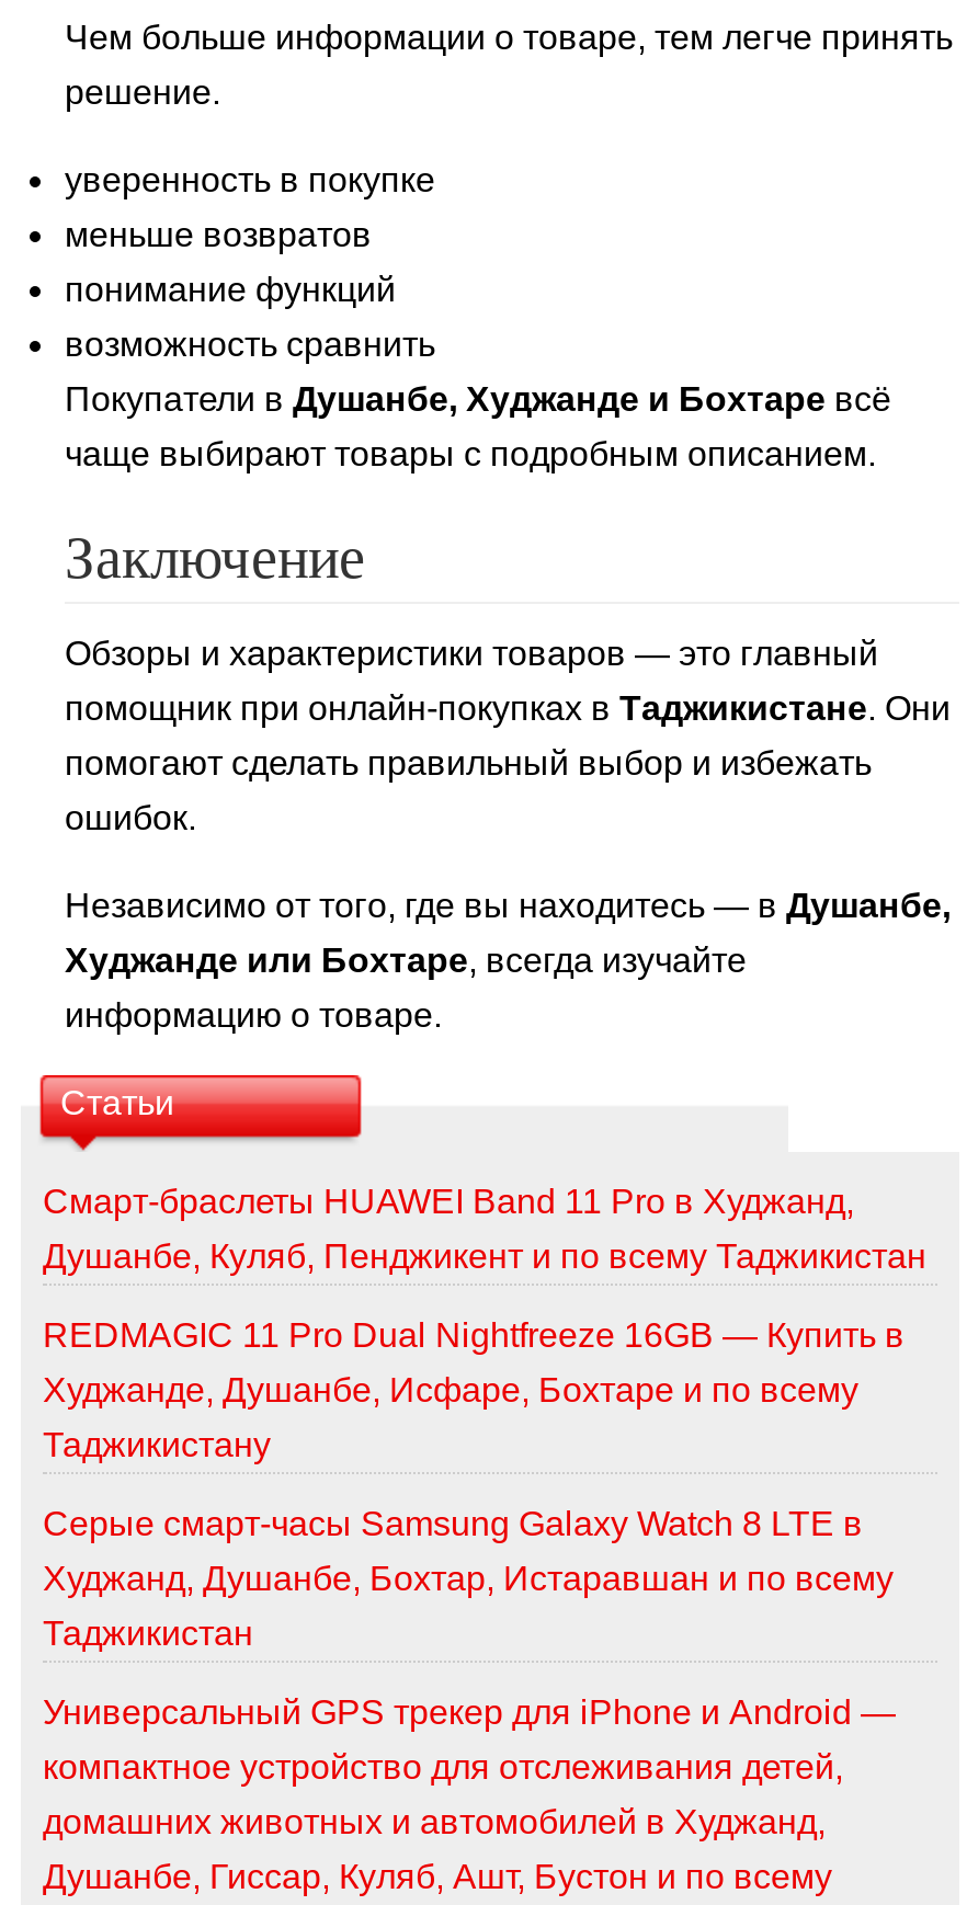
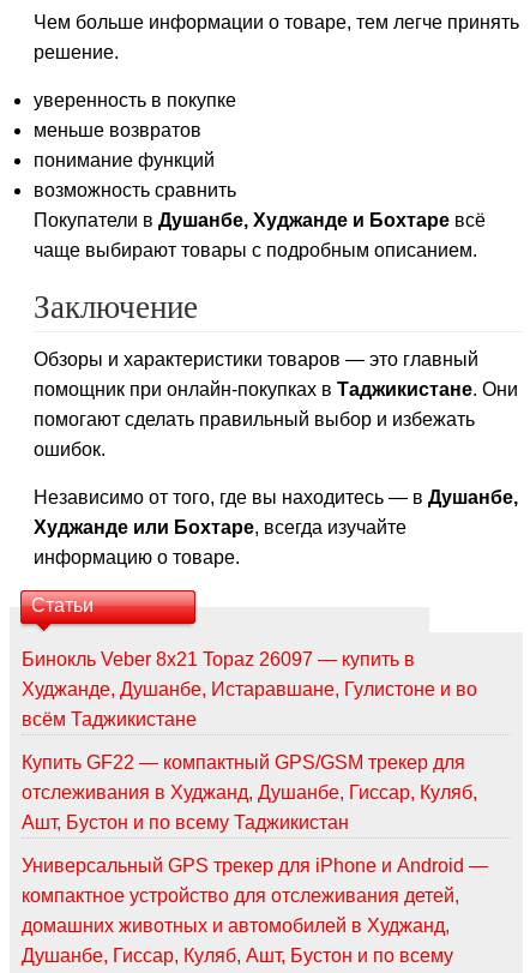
- Смарт-браслеты HUAWEI Band 11 Pro в Худжанд,
- Душанбе, Куляб, Пенджикент и по всему Таджикистан
- REDMAGIC 11 Pro Dual Nightfreeze 16GB — Купить в
- Худжанде, Душанбе, Исфаре, Бохтаре и по всему
- Таджикистану
- Серые смарт-часы Samsung Galaxy Watch 8 LTE в
- Худжанд, Душанбе, Бохтар, Истаравшан и по всему
- Таджикистан
+ Бинокль Veber 8x21 Topaz 26097 — купить в
+ Худжанде, Душанбе, Истаравшане, Гулистоне и во
+ всём Таджикистане
+ Купить GF22 — компактный GPS/GSM трекер для
+ отслеживания в Худжанд, Душанбе, Гиссар, Куляб,
+ Ашт, Бустон и по всему Таджикистан
